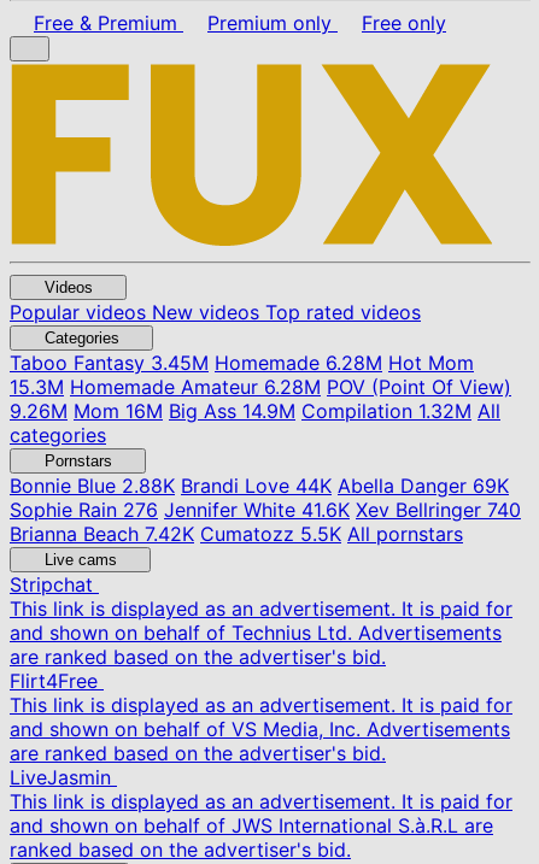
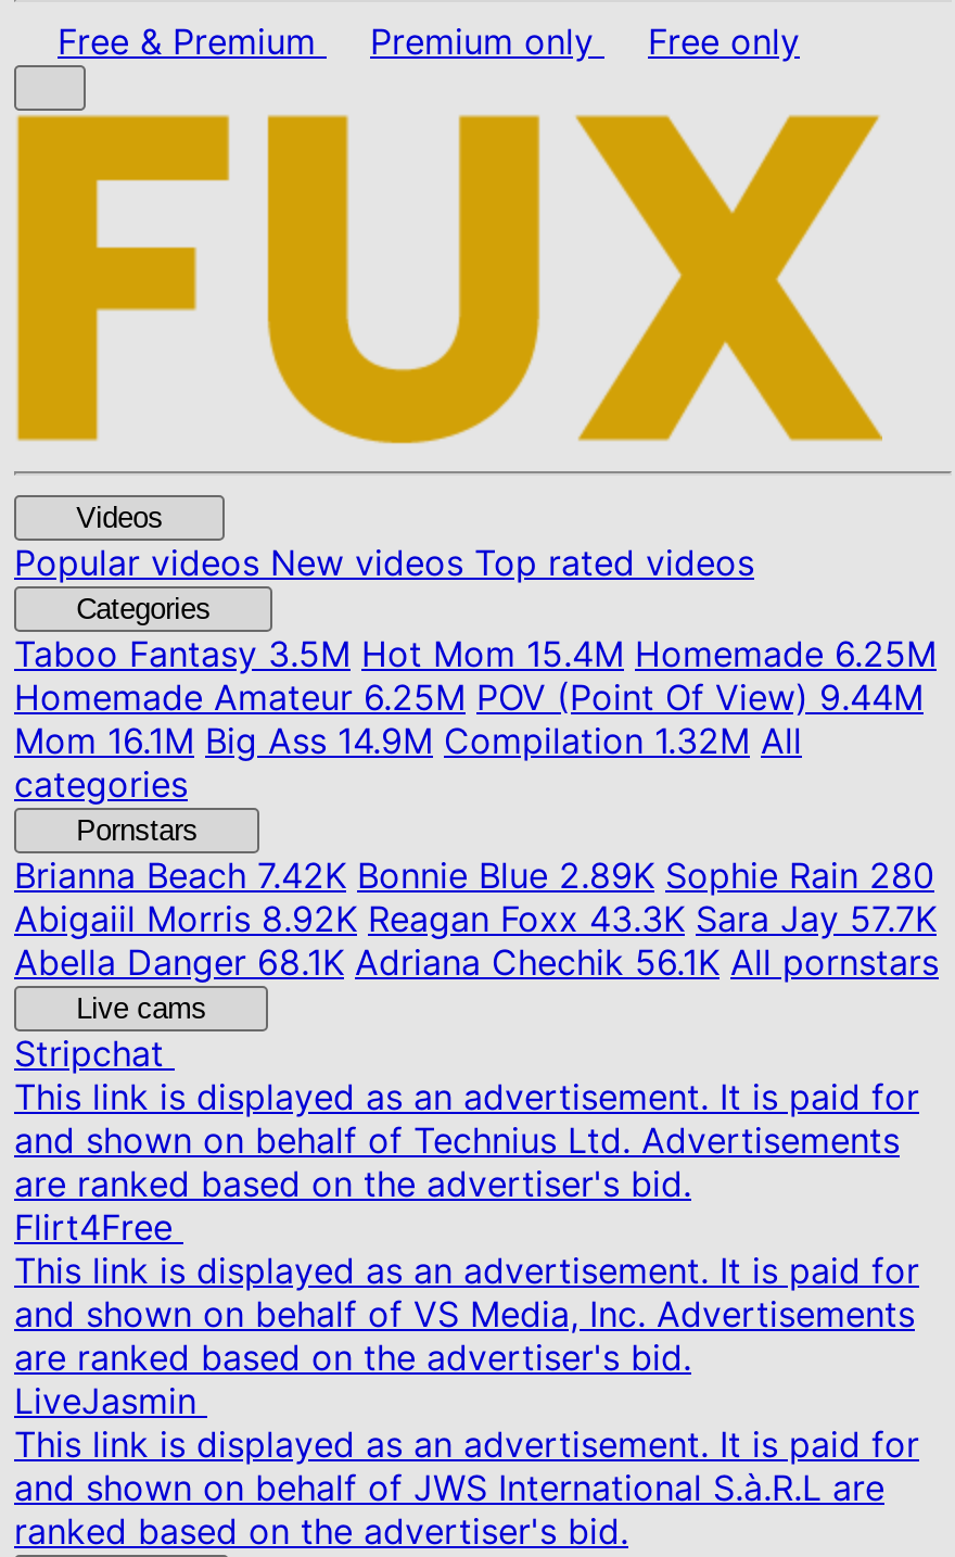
- Taboo Fantasy3.45M Homemade 6.28M Hot Mom
- 15.3M Homemade Amateur 6.28M POV (Point Of View)
- 9.26M Mom 16M Big Ass 14.9M Compilation 1.32M All
+ Taboo Fantasy3.5M Hot Mom 15.4M Homemade 6.25M
+ Homemade Amateur 6.25M POV (Point Of View) 9.44M
+ Mom 16.1M Big Ass 14.9M Compilation 1.32M All

- Bonnie Blue2.88K Brandi Love 44K Abella Danger 69K
- Sophie Rain 276 Jennifer White 41.6K Xev Bellringer 740
- Brianna Beach 7.42K Cumatozz 5.5K All pornstars
+ Brianna Beach7.42K Bonnie Blue 2.89K Sophie Rain 280
+ Abigaiil Morris 8.92K Reagan Foxx 43.3K Sara Jay 57.7K
+ Abella Danger 68.1K Adriana Chechik 56.1K All pornstars
